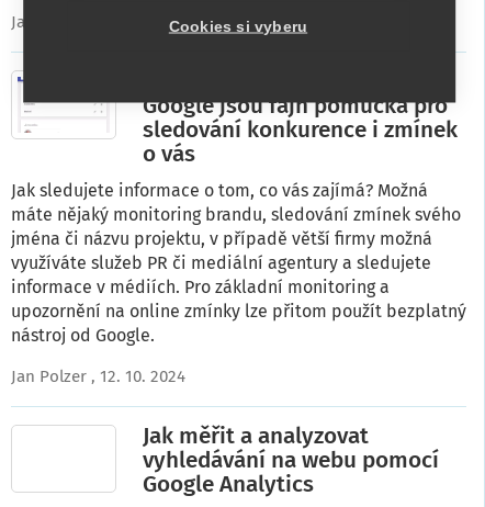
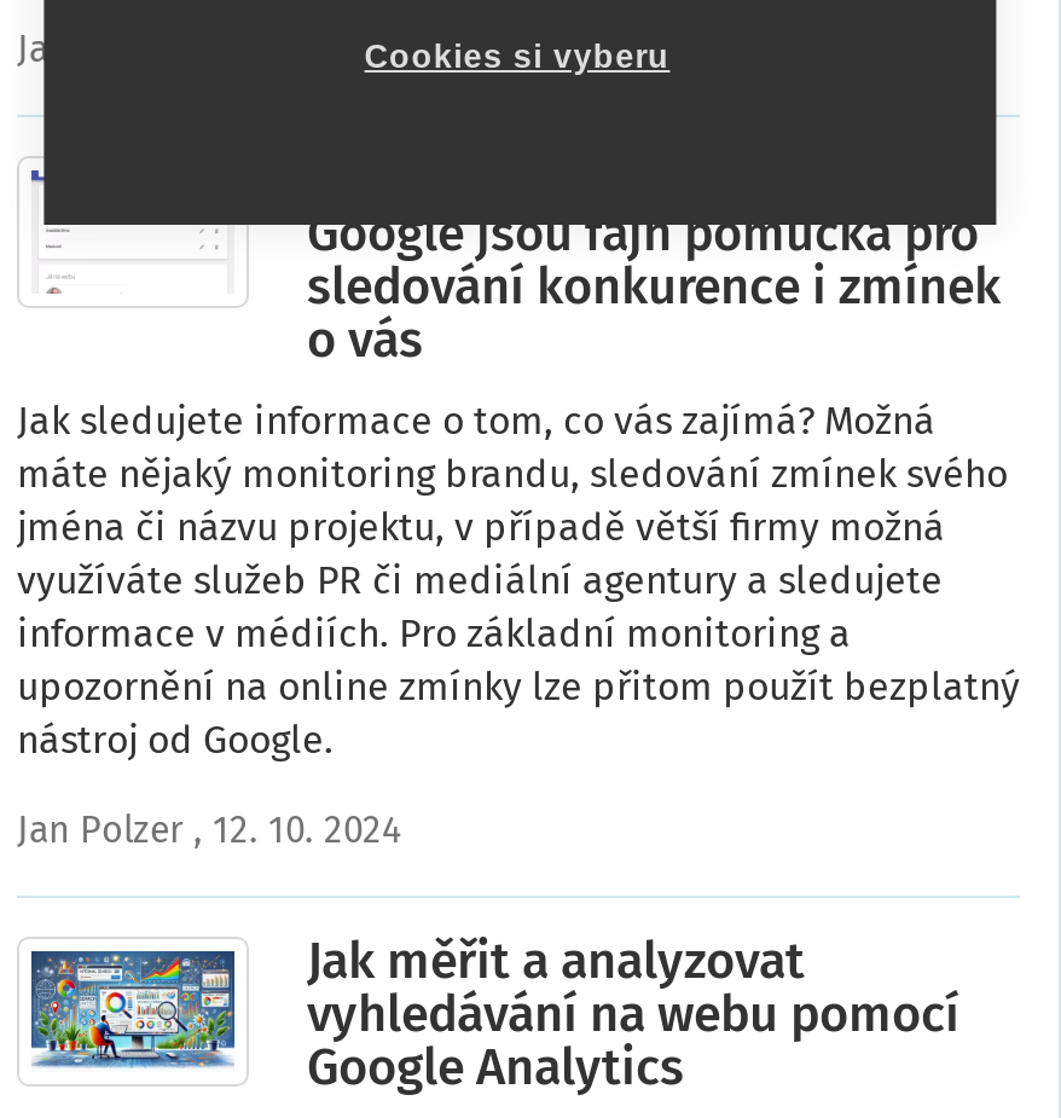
+ [image]
